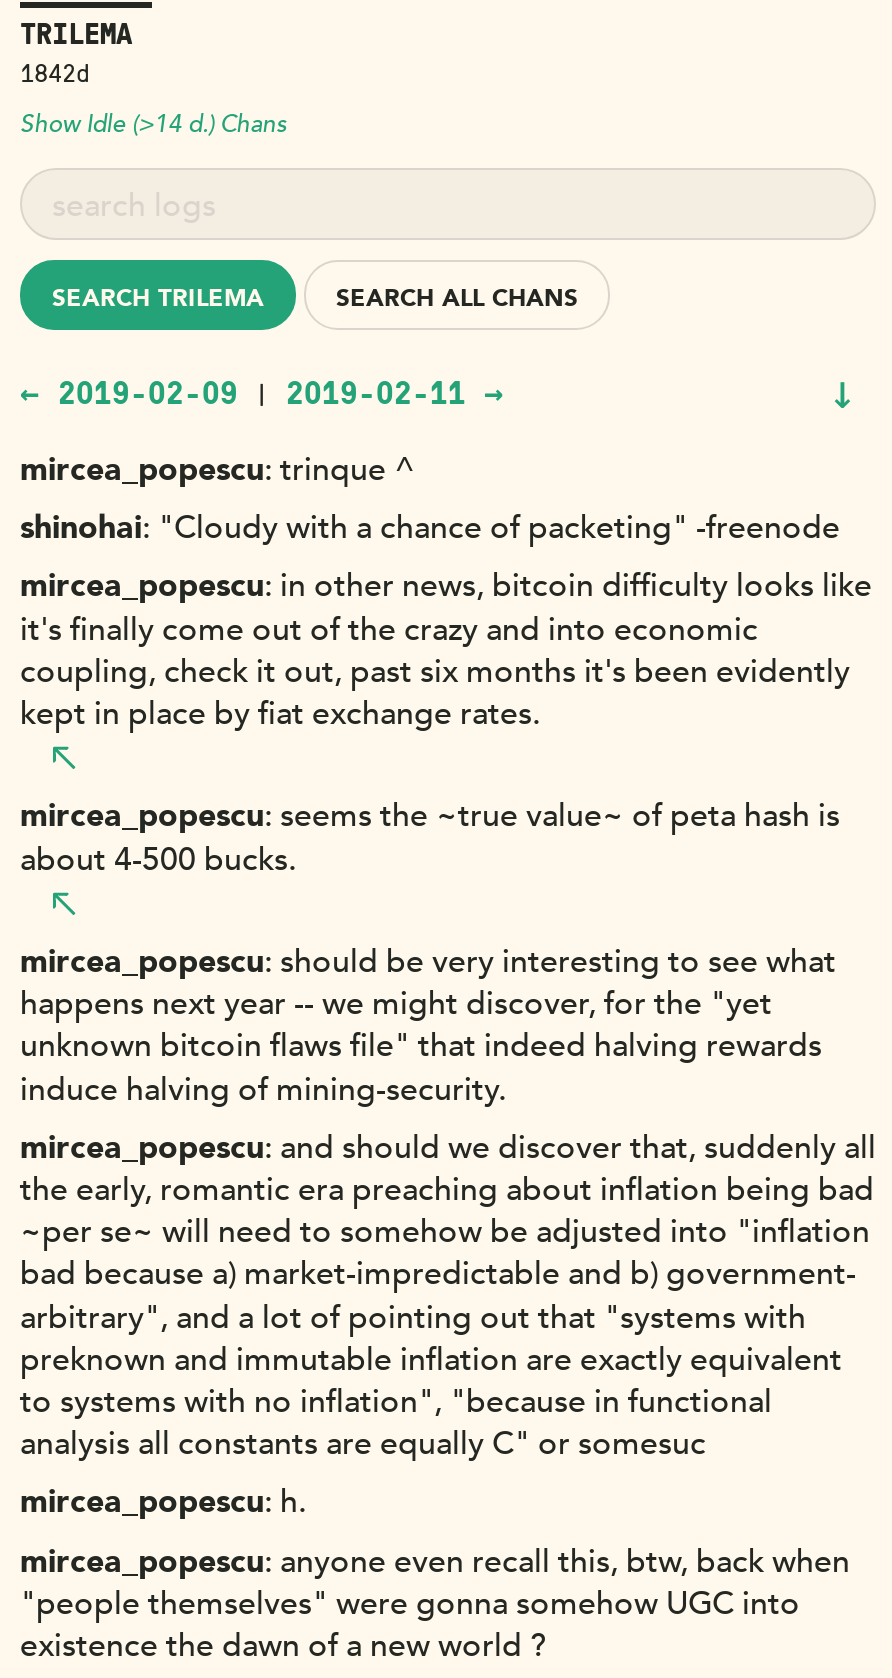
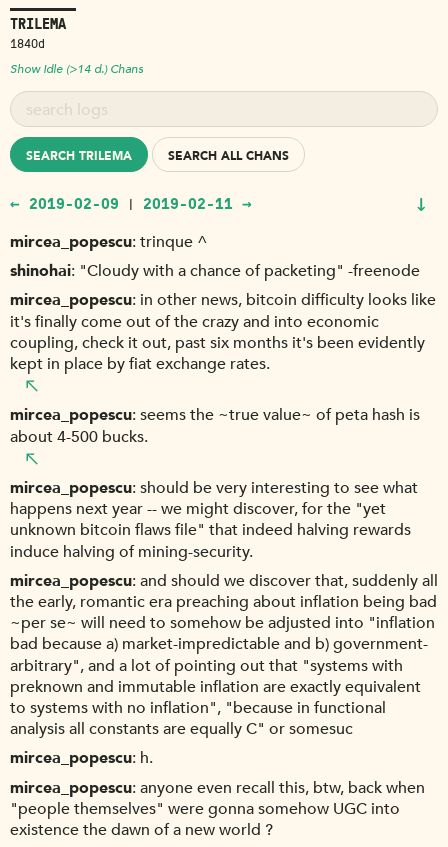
- 1842d
+ 1840d
